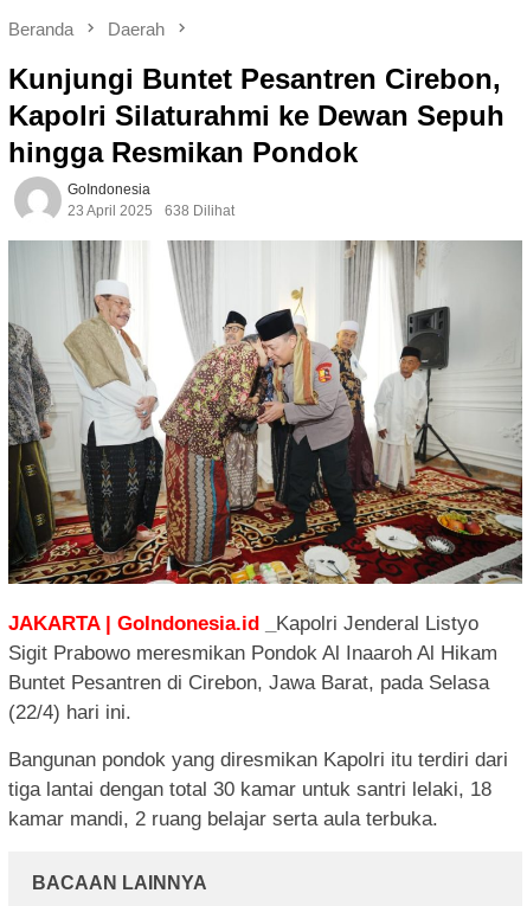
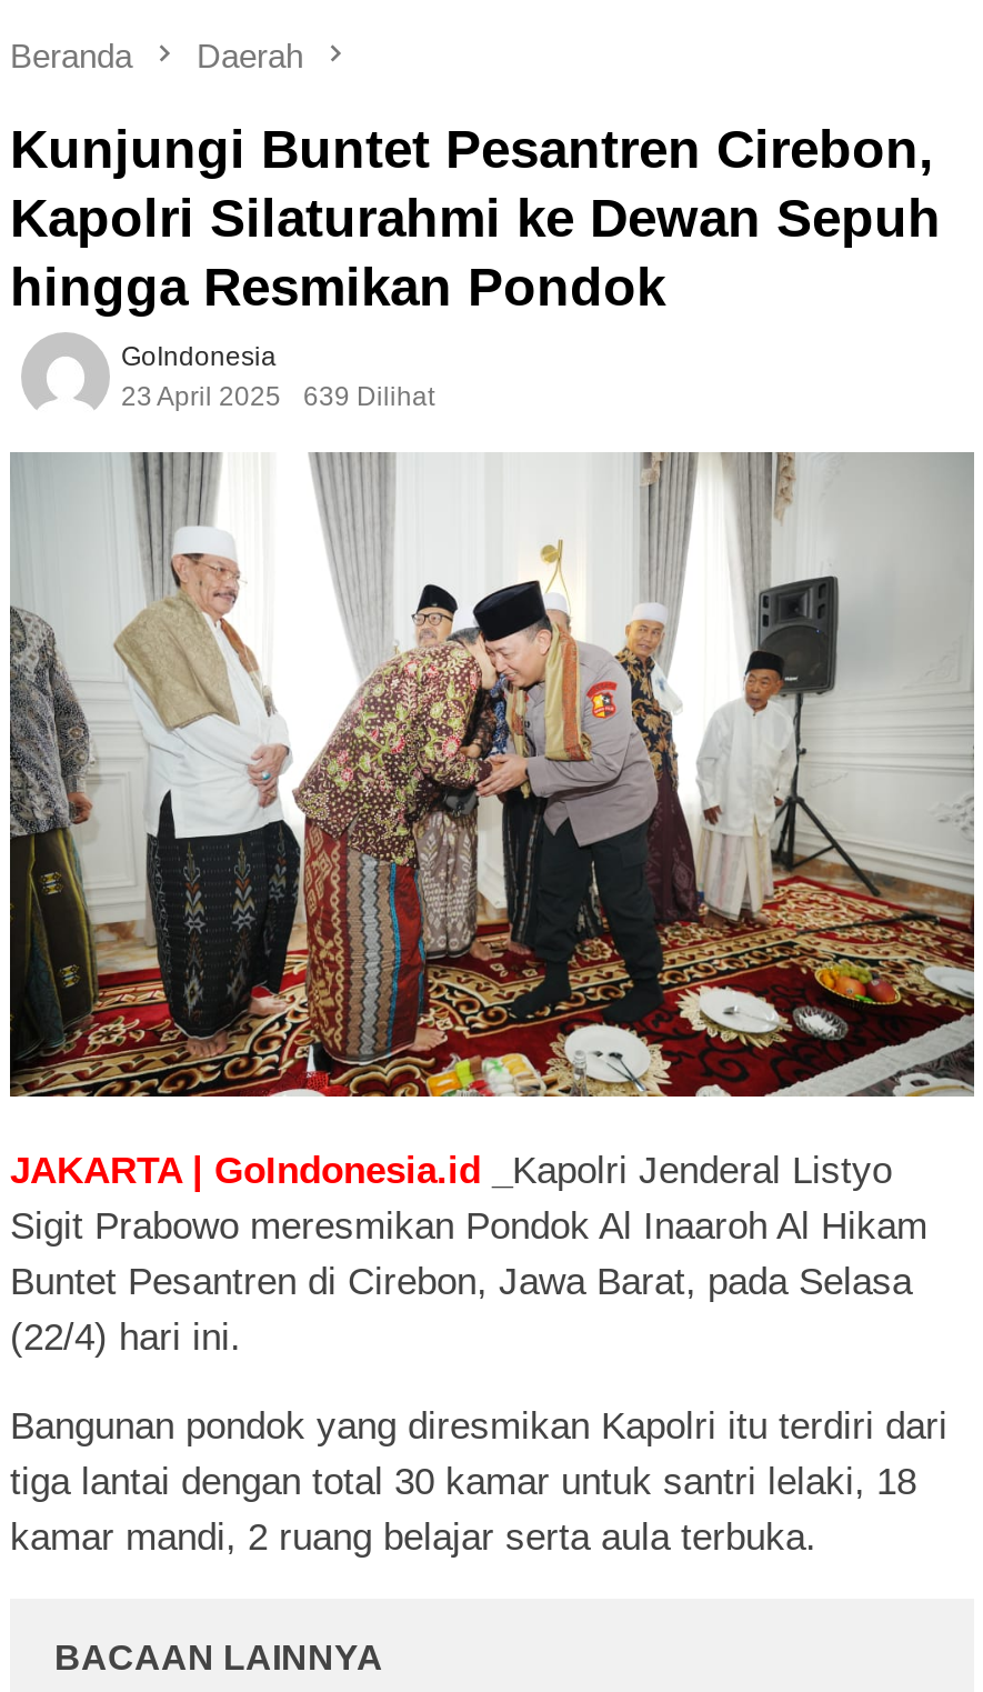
- 23 April 2025 638 Dilihat
+ 23 April 2025 639 Dilihat
